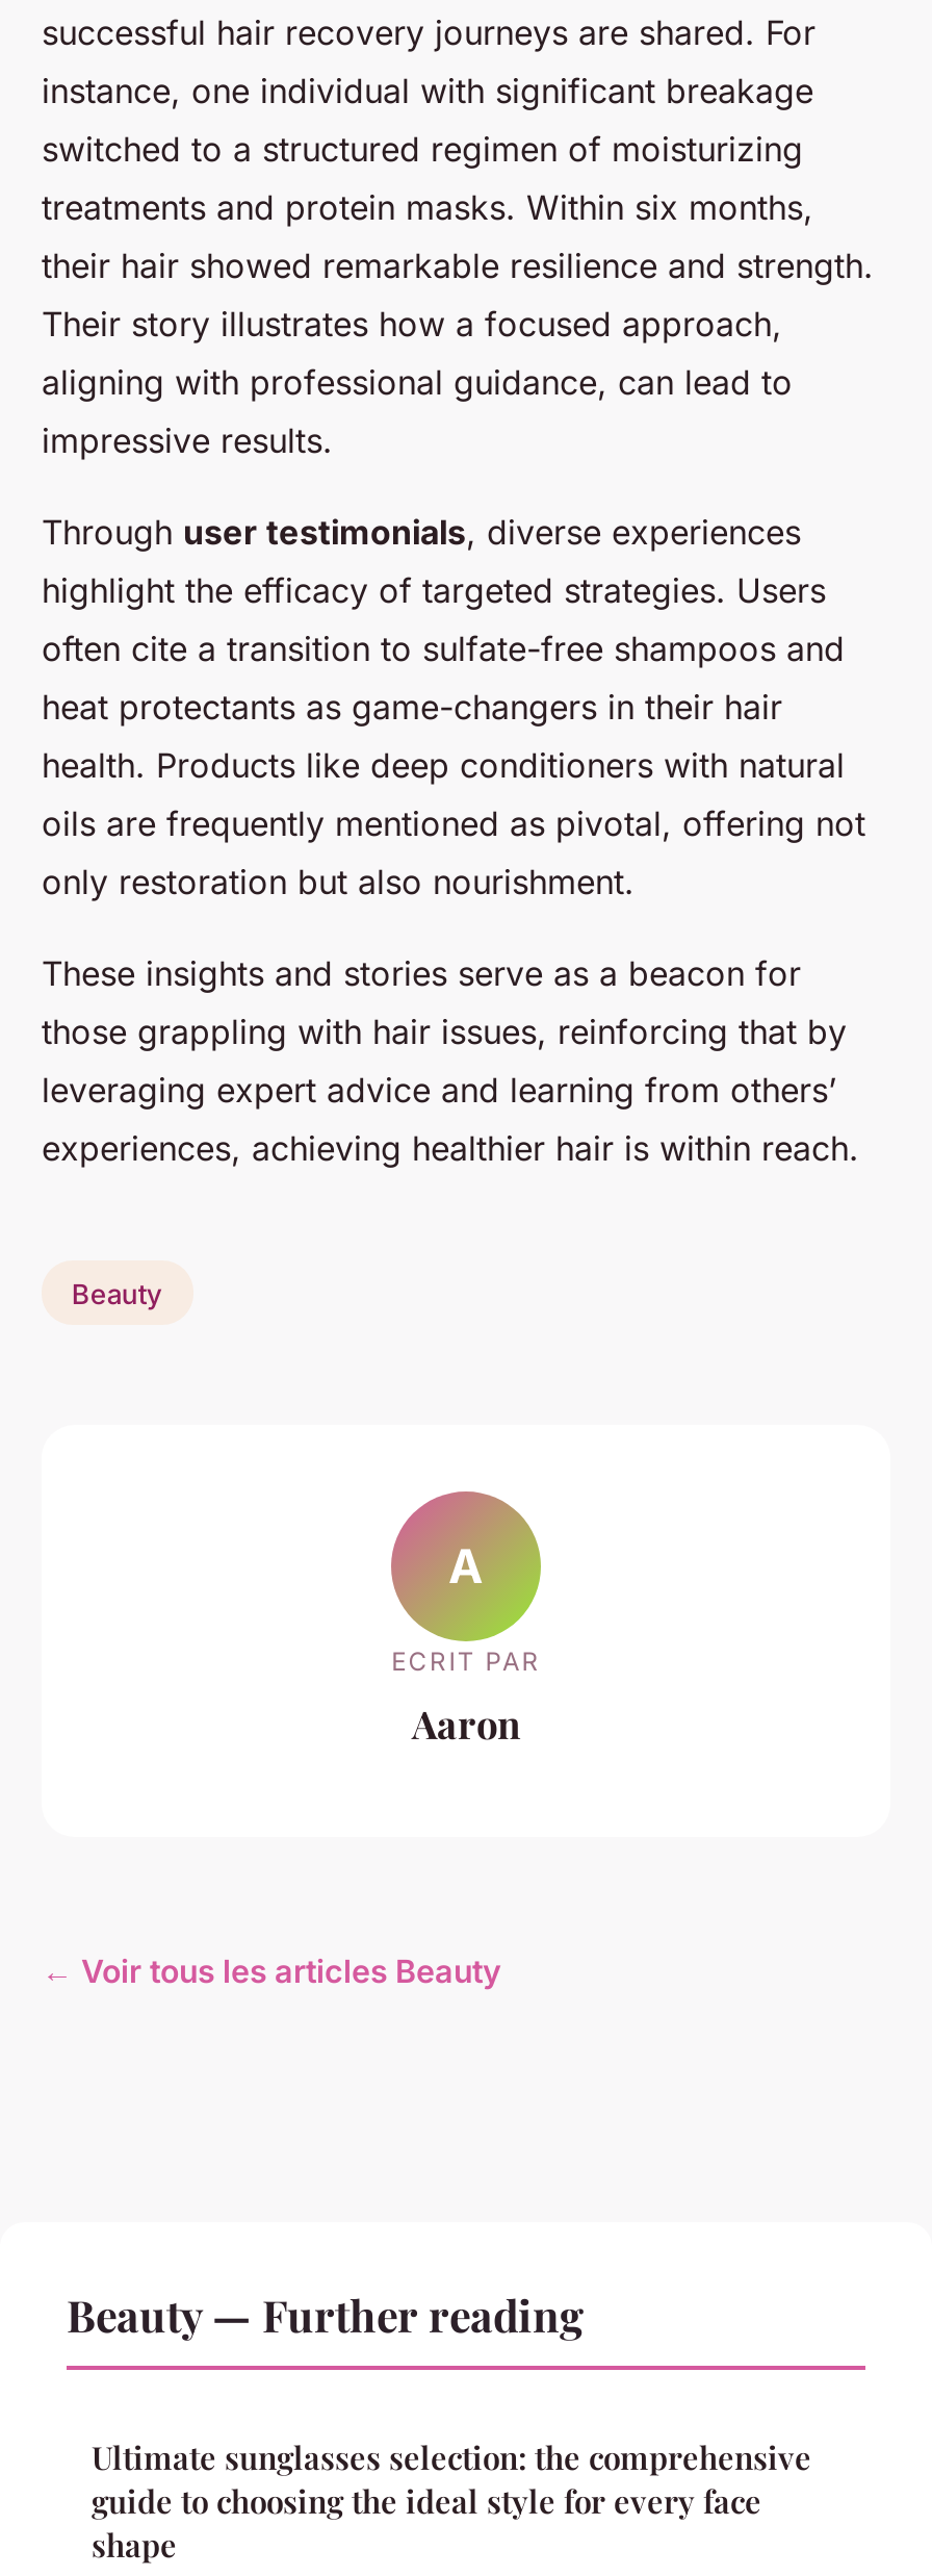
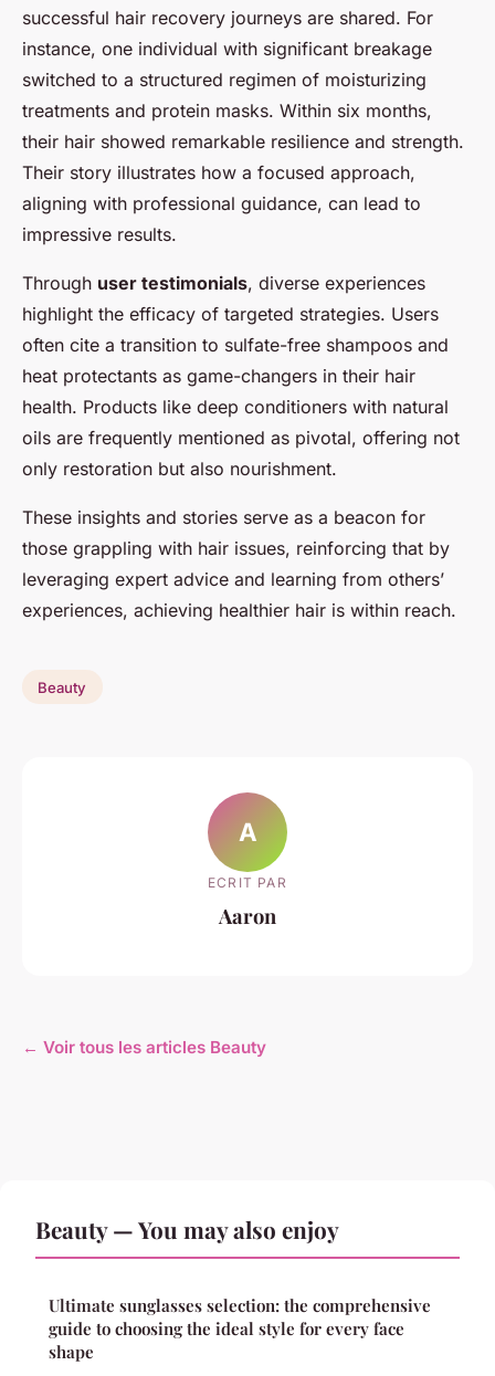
- Beauty — Further reading
+ Beauty — You may also enjoy
